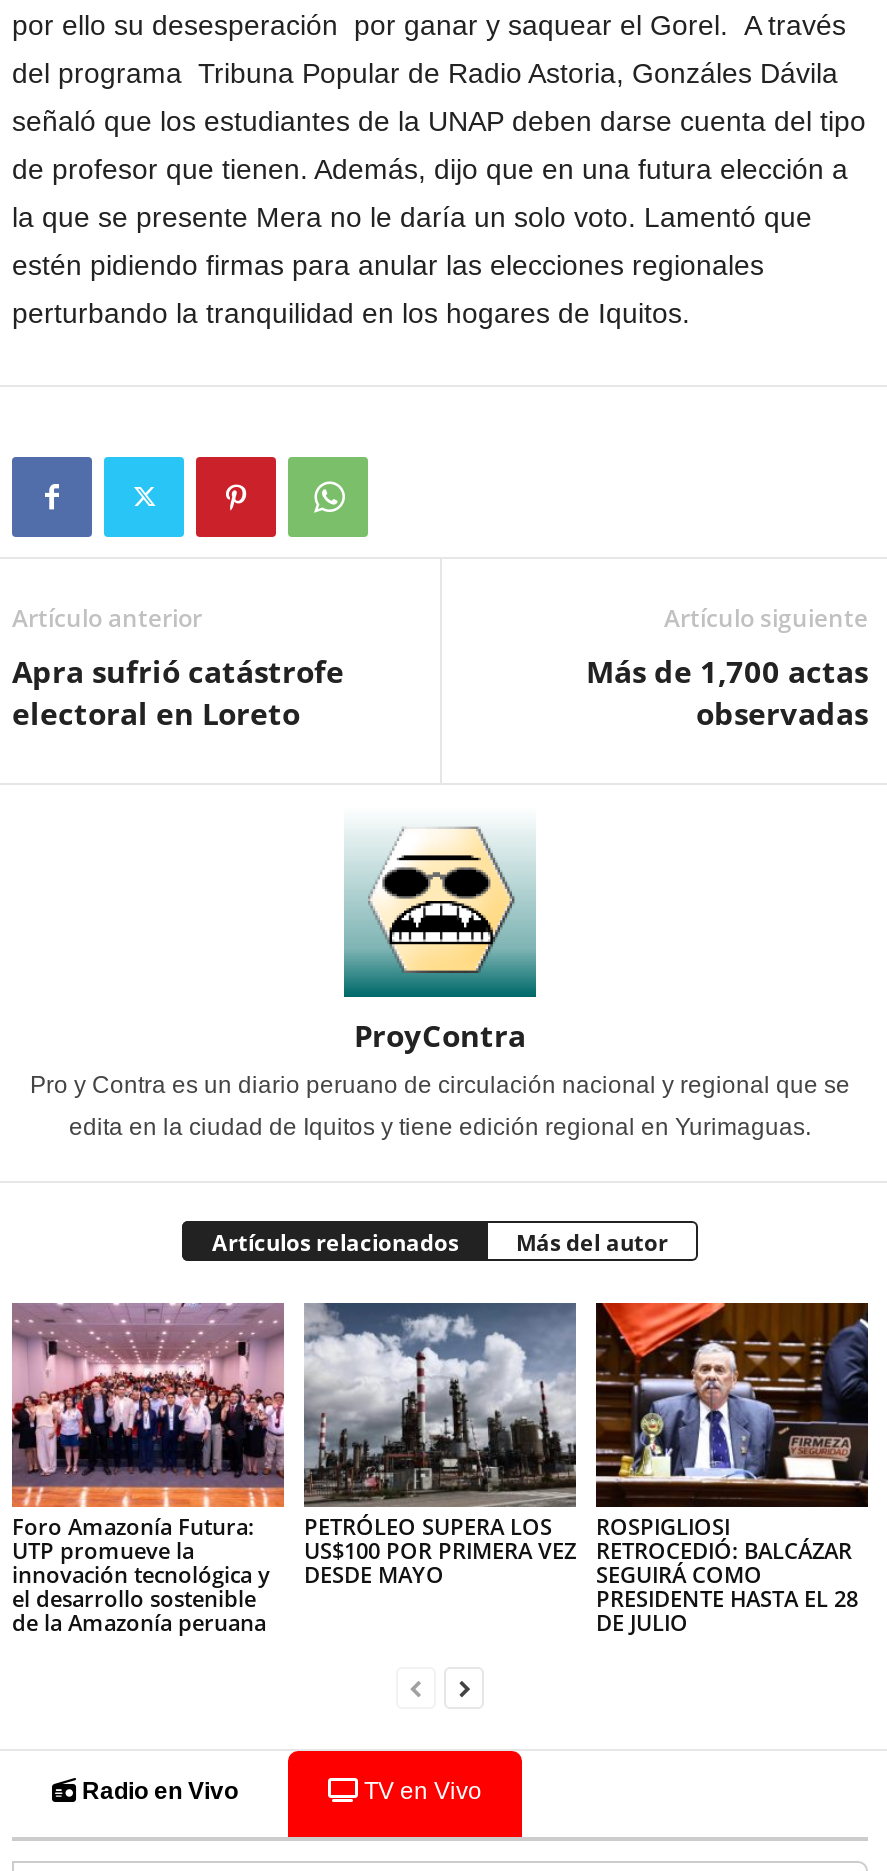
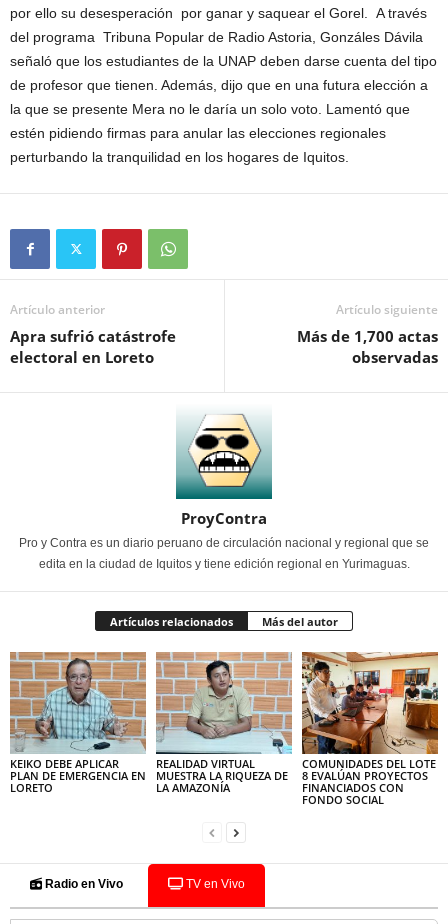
- [image]
- Foro Amazonía Futura:
- UTP promueve la
- innovación tecnológica y
- el desarrollo sostenible
- de la Amazonía peruana
+ [image]
+ KEIKO DEBE APLICAR
+ PLAN DE EMERGENCIA EN
+ LORETO

- [image]
- PETRÓLEO SUPERA LOS
- US$100 POR PRIMERA VEZ
- DESDE MAYO
+ [image]
+ REALIDAD VIRTUAL
+ MUESTRA LA RIQUEZA DE
+ LA AMAZONÍA

- [image]
- ROSPIGLIOSI
- RETROCEDIÓ: BALCÁZAR
- SEGUIRÁ COMO
- PRESIDENTE HASTA EL 28
- DE JULIO
+ [image]
+ COMUNIDADES DEL LOTE
+ 8 EVALÚAN PROYECTOS
+ FINANCIADOS CON
+ FONDO SOCIAL
